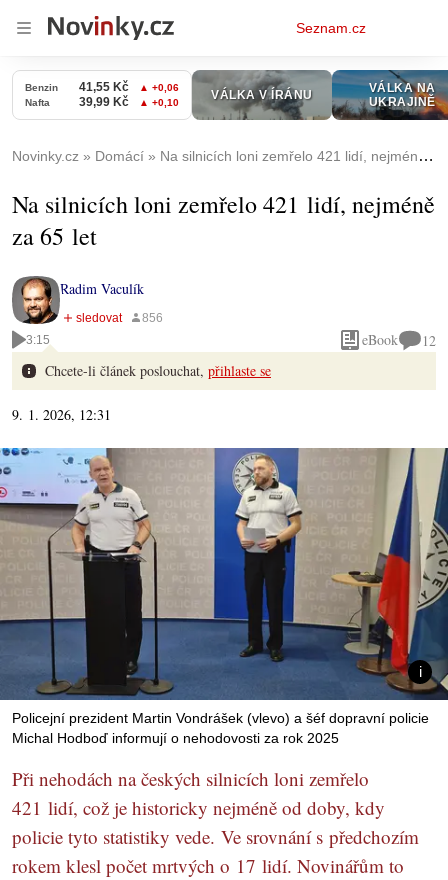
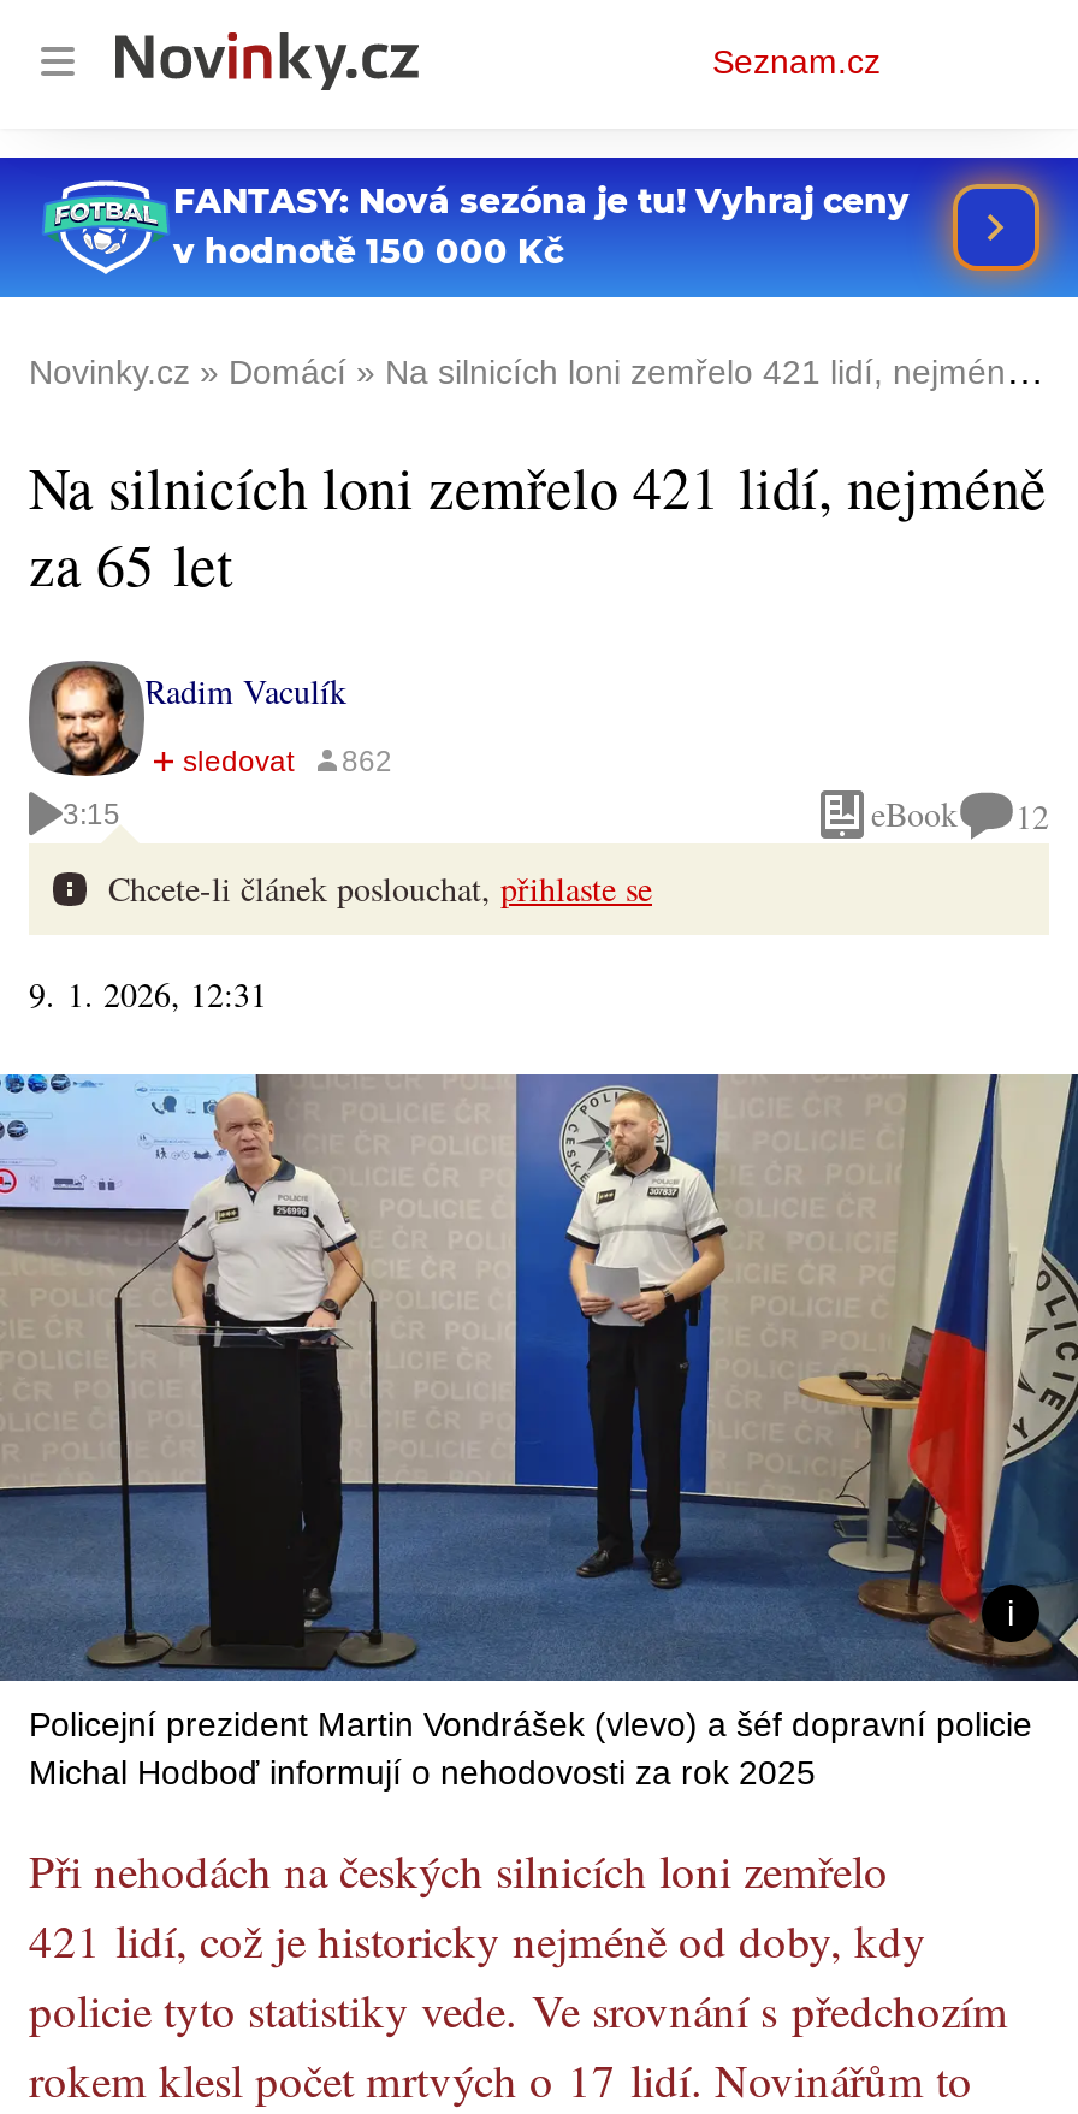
- [image]
+ [image]
